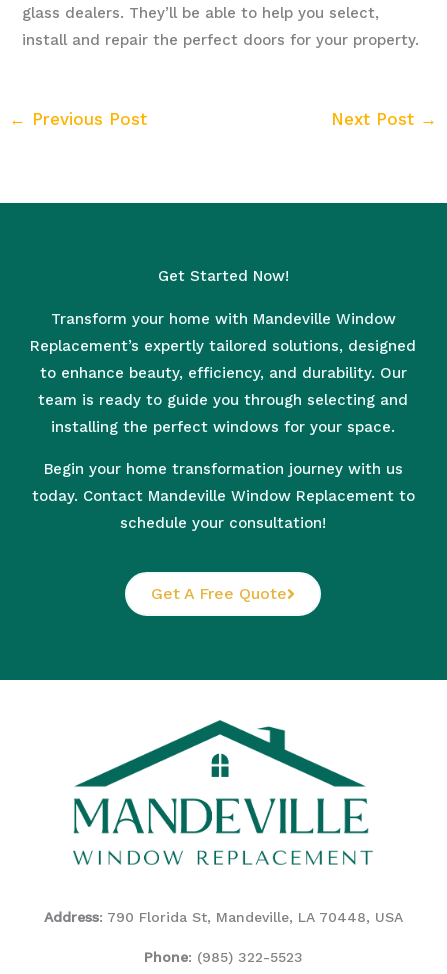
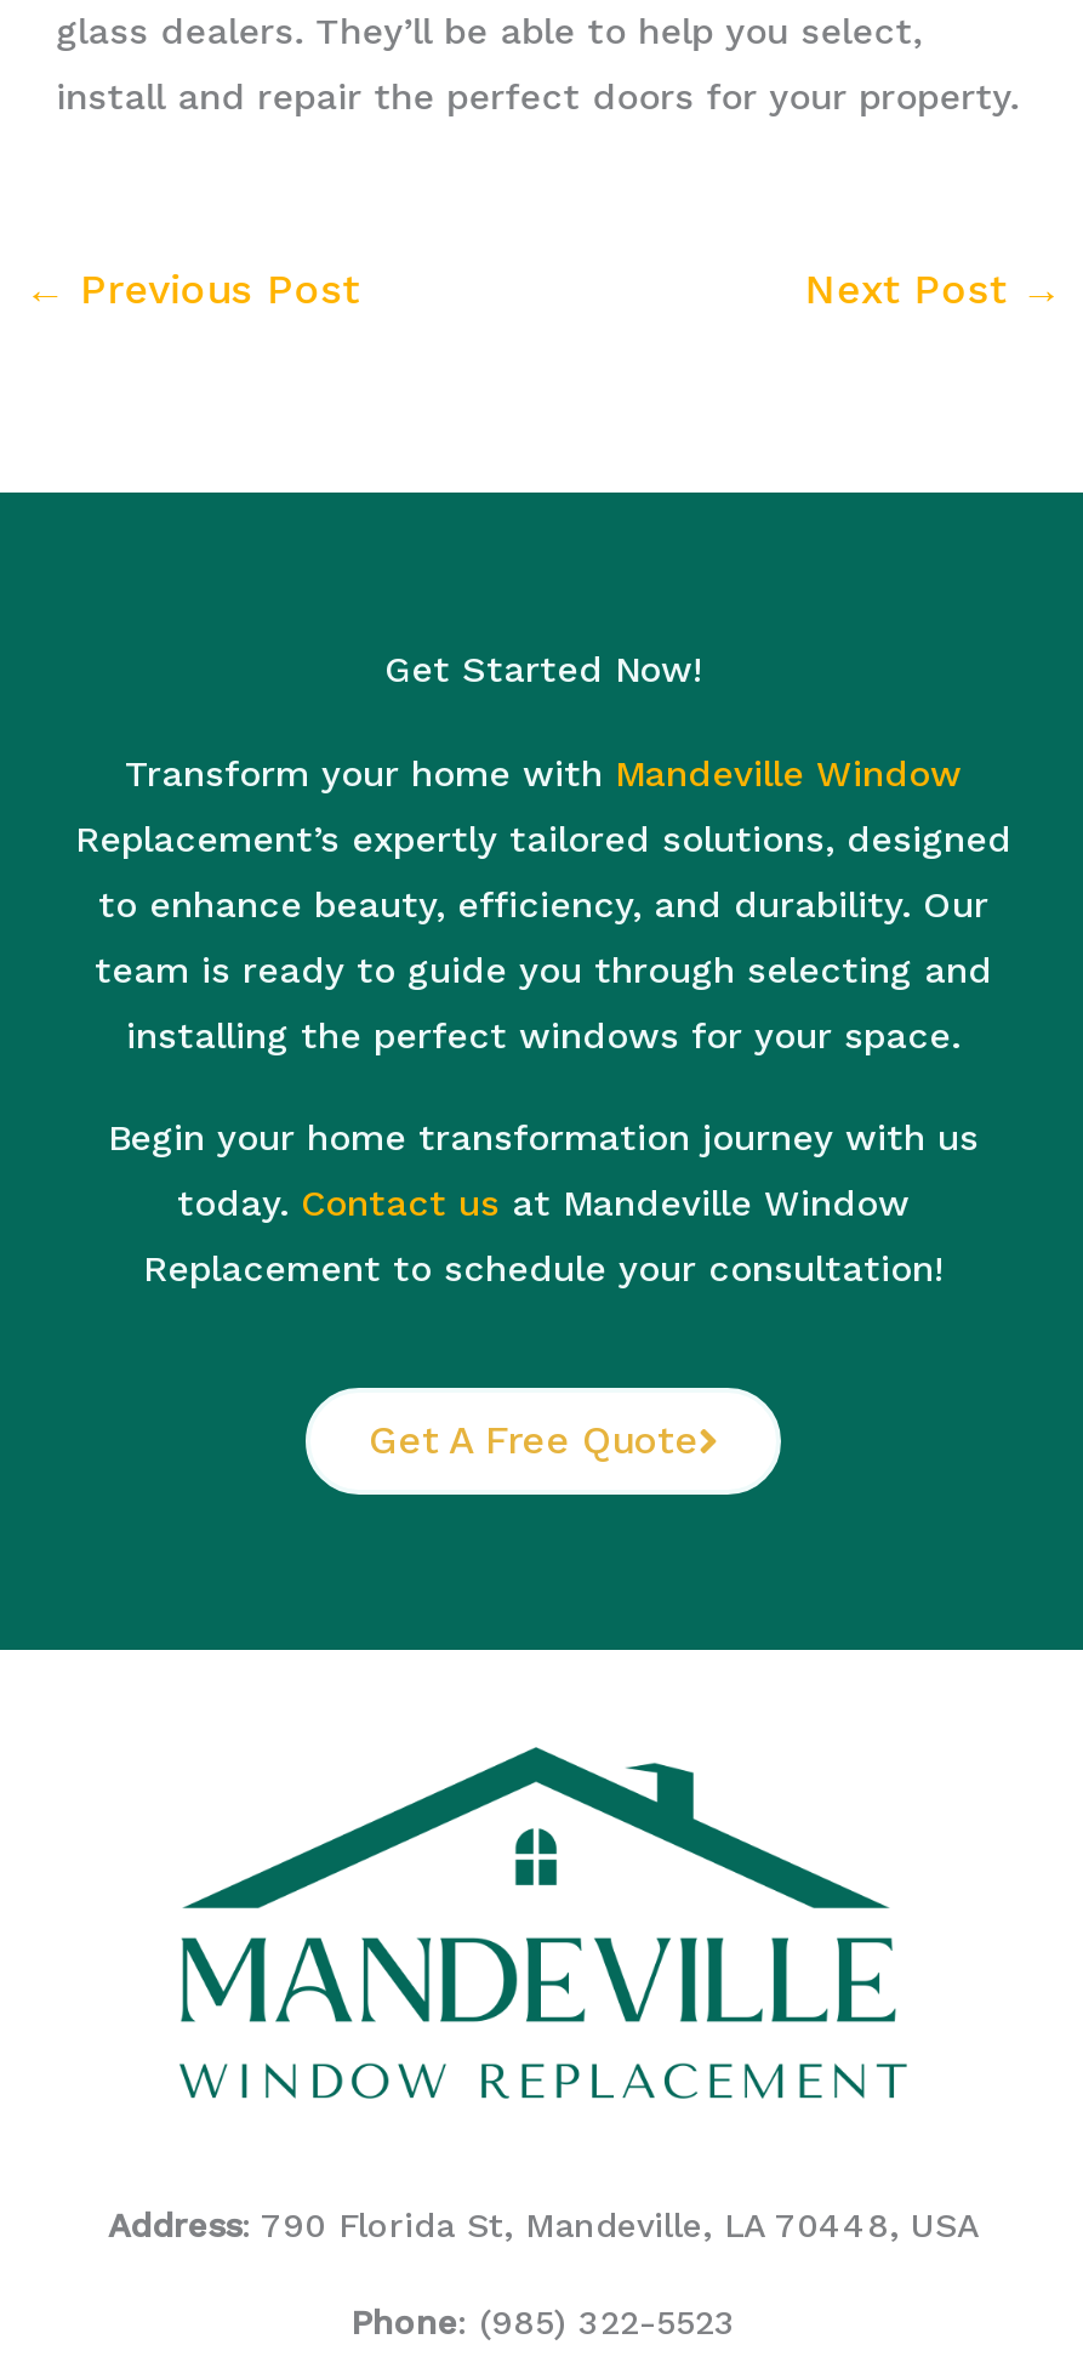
- today. Contact Mandeville Window Replacement to
+ today. Contact us at Mandeville Window

- schedule your consultation!
+ Replacement to schedule your consultation!
